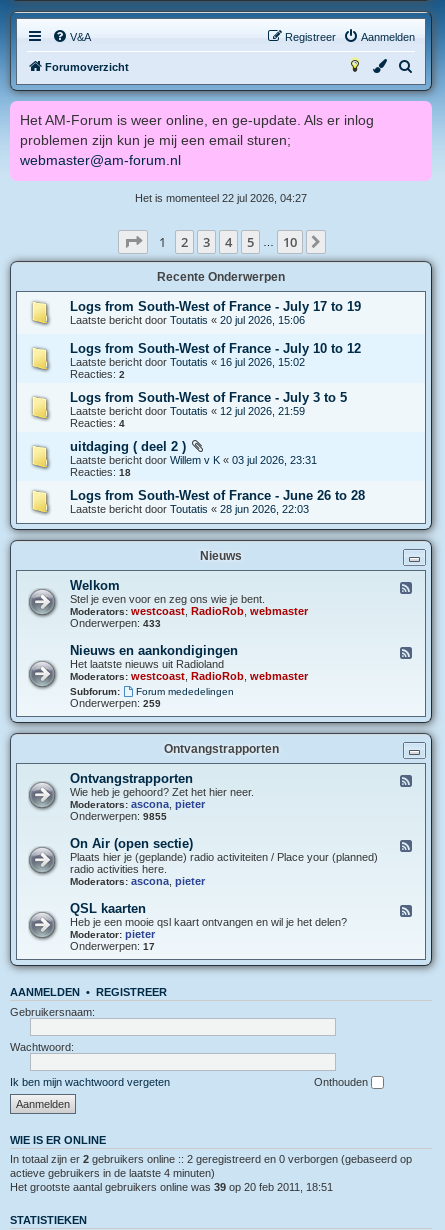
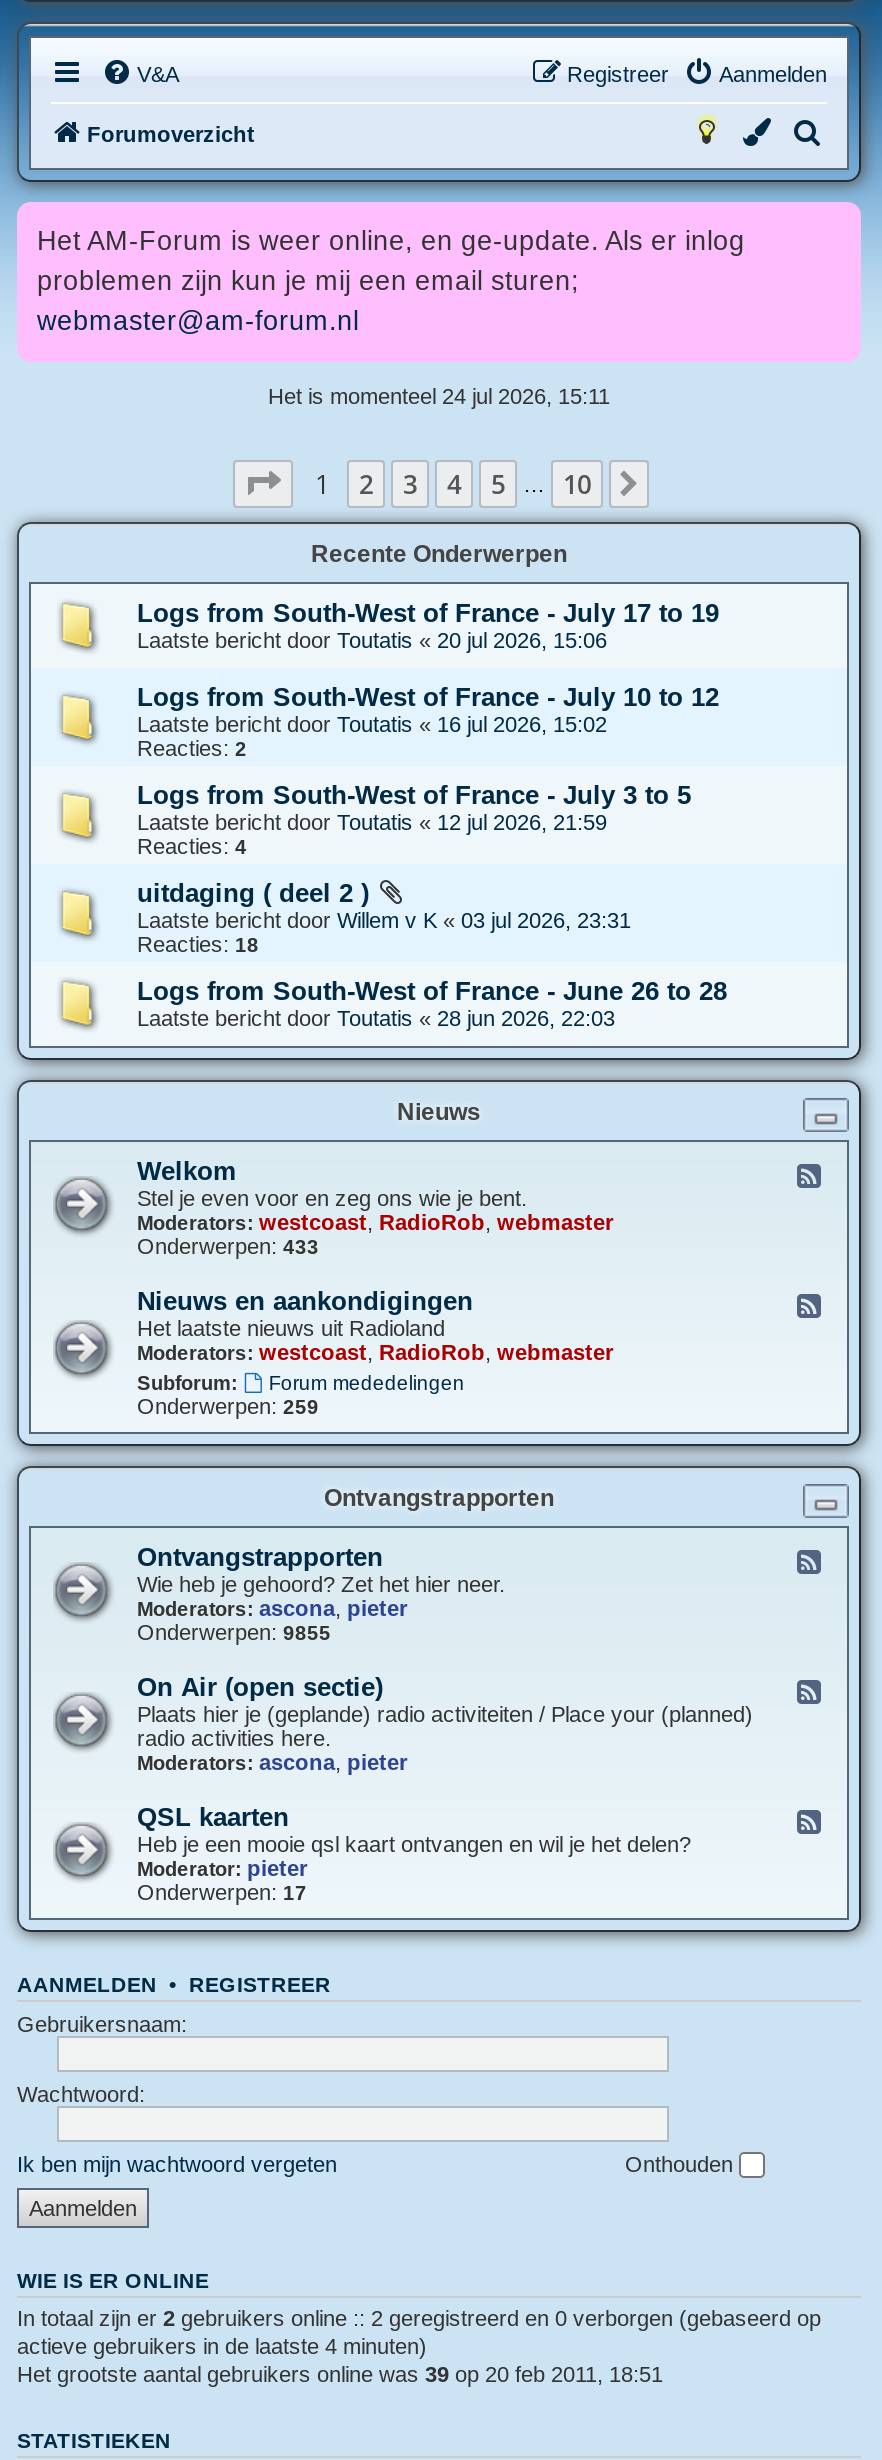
- Het is momenteel 22 jul 2026, 04:27
+ Het is momenteel 24 jul 2026, 15:11
